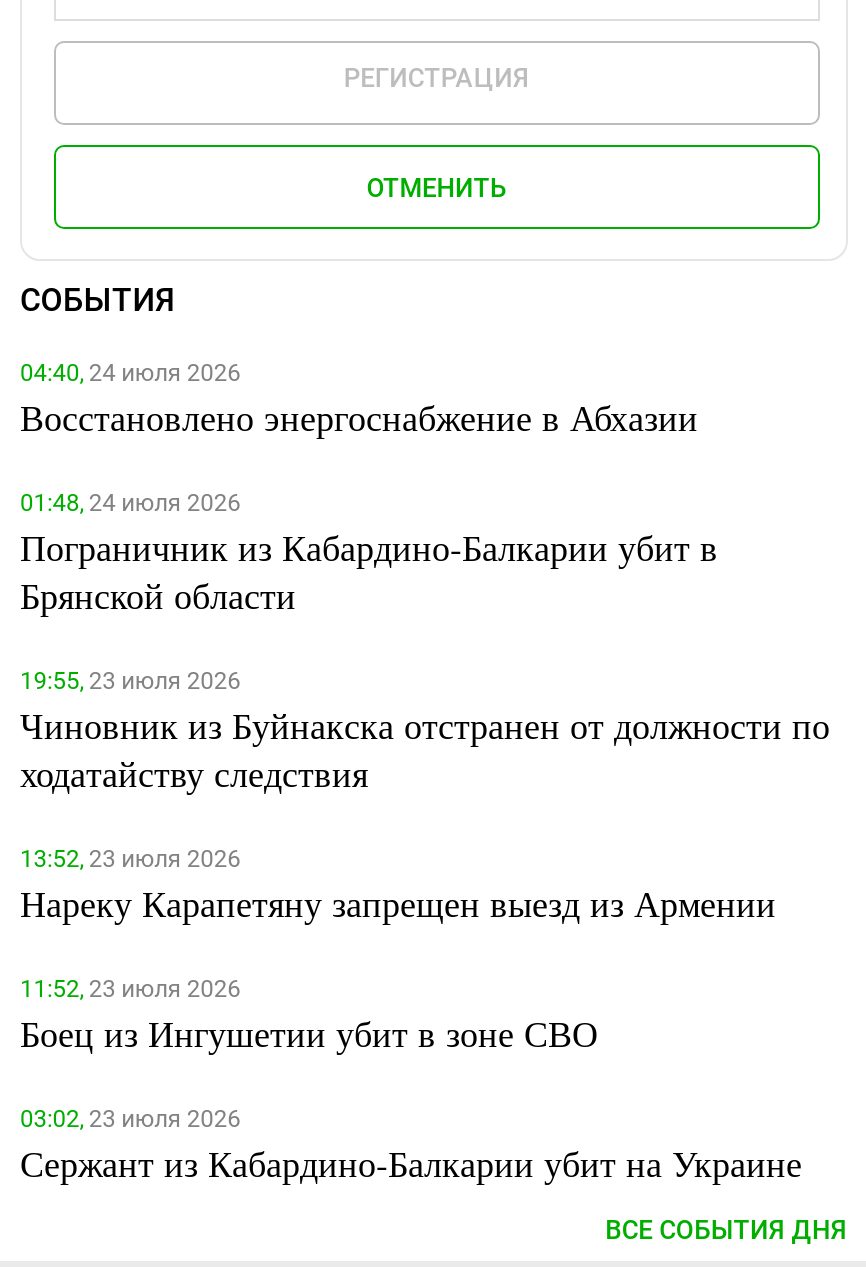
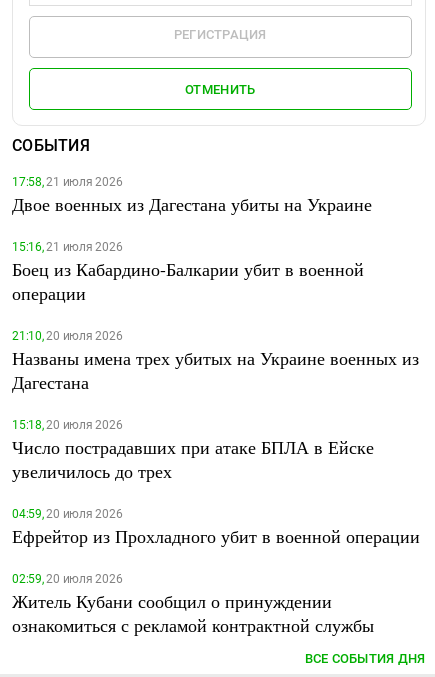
- 04:40, 24 июля 2026
- Восстановлено энергоснабжение в Абхазии
+ 17:58, 21 июля 2026
+ Двое военных из Дагестана убиты на Украине

- 01:48, 24 июля 2026
- Пограничник из Кабардино-Балкарии убит в
- Брянской области
+ 15:16, 21 июля 2026
+ Боец из Кабардино-Балкарии убит в военной
+ операции

- 19:55, 23 июля 2026
- Чиновник из Буйнакска отстранен от должности по
- ходатайству следствия
+ 21:10, 20 июля 2026
+ Названы имена трех убитых на Украине военных из
+ Дагестана

- 13:52, 23 июля 2026
- Нареку Карапетяну запрещен выезд из Армении
+ 15:18, 20 июля 2026
+ Число пострадавших при атаке БПЛА в Ейске
+ увеличилось до трех

- 11:52, 23 июля 2026
- Боец из Ингушетии убит в зоне СВО
+ 04:59, 20 июля 2026
+ Ефрейтор из Прохладного убит в военной операции

- 03:02, 23 июля 2026
- Сержант из Кабардино-Балкарии убит на Украине
+ 02:59, 20 июля 2026
+ Житель Кубани сообщил о принуждении
+ ознакомиться с рекламой контрактной службы
